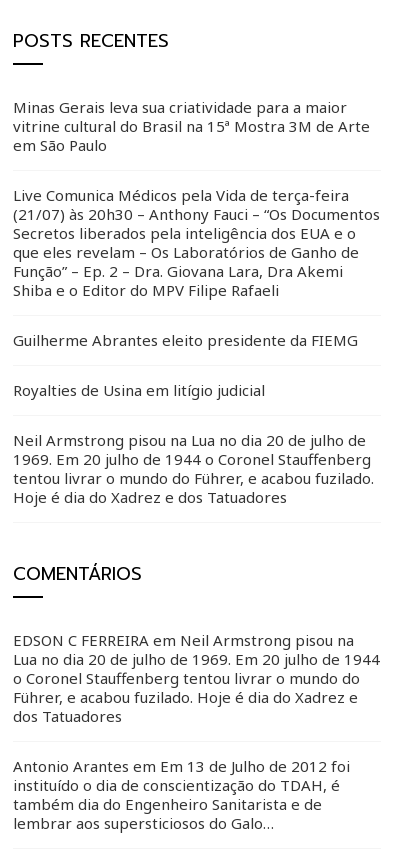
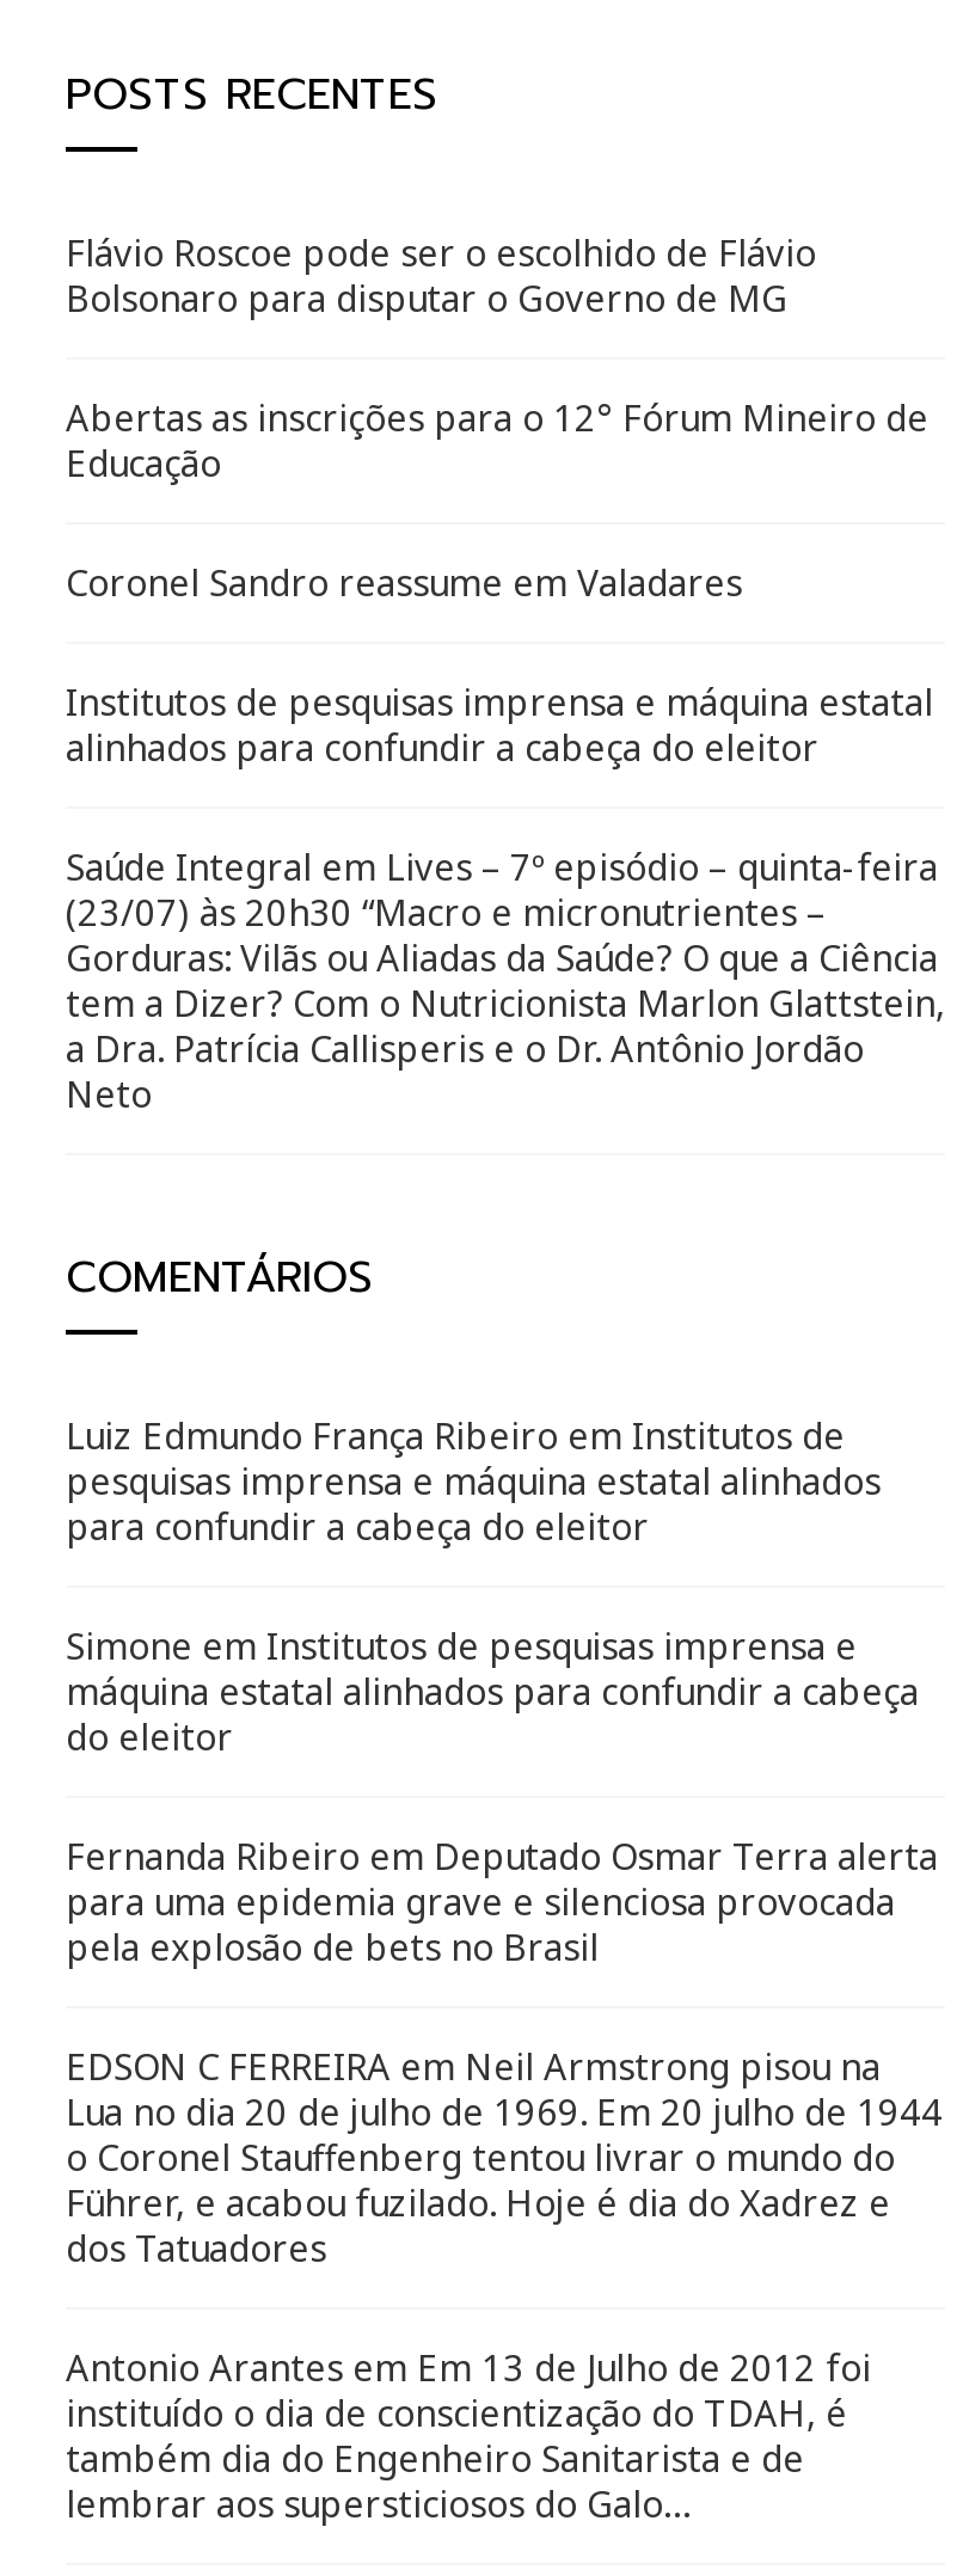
- Minas Gerais leva sua criatividade para a maior
- vitrine cultural do Brasil na 15ª Mostra 3M de Arte
- em São Paulo
+ Flávio Roscoe pode ser o escolhido de Flávio
+ Bolsonaro para disputar o Governo de MG

- Live Comunica Médicos pela Vida de terça-feira
- (21/07) às 20h30 – Anthony Fauci – “Os Documentos
- Secretos liberados pela inteligência dos EUA e o
- que eles revelam – Os Laboratórios de Ganho de
- Função” – Ep. 2 – Dra. Giovana Lara, Dra Akemi
- Shiba e o Editor do MPV Filipe Rafaeli
+ Abertas as inscrições para o 12° Fórum Mineiro de
+ Educação

- Guilherme Abrantes eleito presidente da FIEMG
+ Coronel Sandro reassume em Valadares

- Royalties de Usina em litígio judicial
+ Institutos de pesquisas imprensa e máquina estatal
+ alinhados para confundir a cabeça do eleitor

- Neil Armstrong pisou na Lua no dia 20 de julho de
- 1969. Em 20 julho de 1944 o Coronel Stauffenberg
- tentou livrar o mundo do Führer, e acabou fuzilado.
- Hoje é dia do Xadrez e dos Tatuadores
+ Saúde Integral em Lives – 7º episódio – quinta-feira
+ (23/07) às 20h30 “Macro e micronutrientes –
+ Gorduras: Vilãs ou Aliadas da Saúde? O que a Ciência
+ tem a Dizer? Com o Nutricionista Marlon Glattstein,
+ a Dra. Patrícia Callisperis e o Dr. Antônio Jordão
+ Neto

moved up: COMENTÁRIOS

+ Luiz Edmundo França Ribeiro em Institutos de
+ pesquisas imprensa e máquina estatal alinhados
+ para confundir a cabeça do eleitor
+ Simone em Institutos de pesquisas imprensa e
+ máquina estatal alinhados para confundir a cabeça
+ do eleitor
+ Fernanda Ribeiro em Deputado Osmar Terra alerta
+ para uma epidemia grave e silenciosa provocada
+ pela explosão de bets no Brasil
